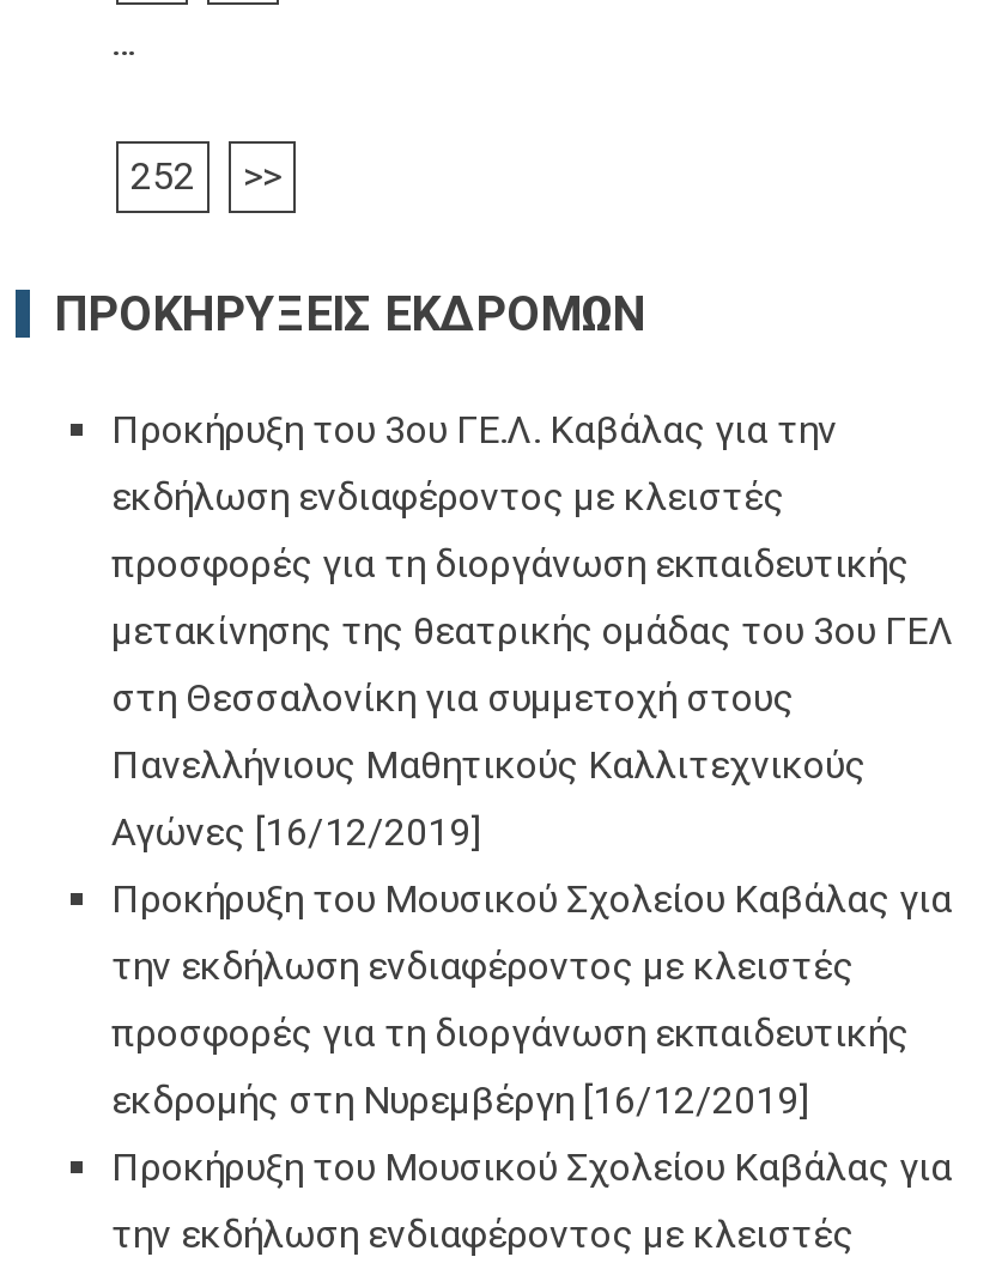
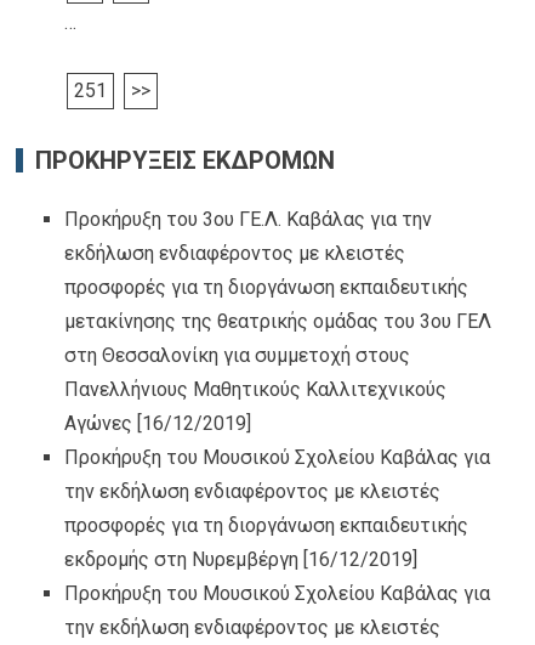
- 252
+ 251
